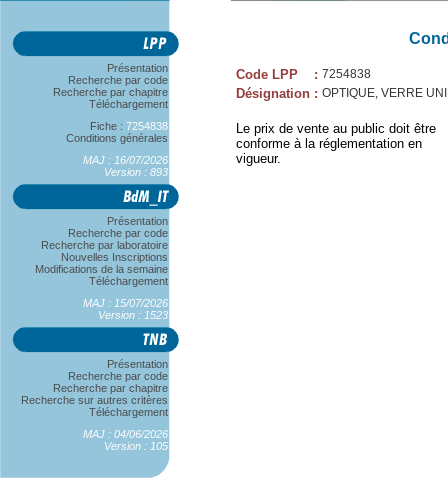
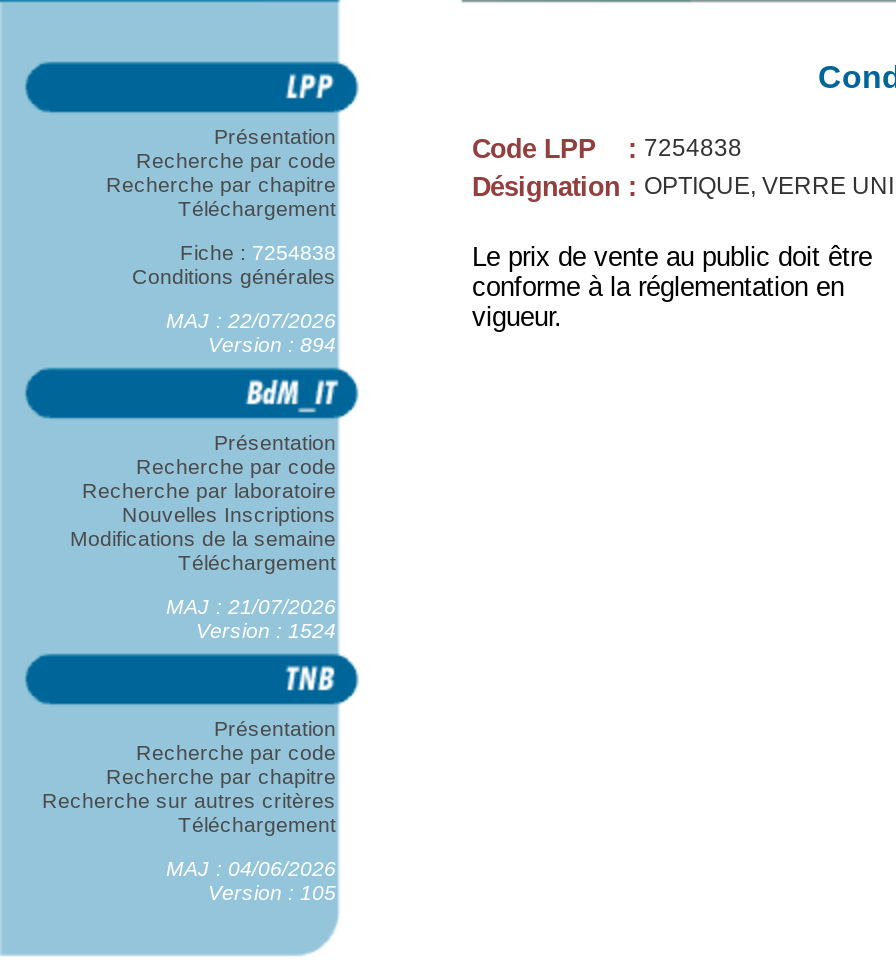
- MAJ : 16/07/2026
+ MAJ : 22/07/2026

- Version : 893
+ Version : 894

- MAJ : 15/07/2026
+ MAJ : 21/07/2026

- Version : 1523
+ Version : 1524
